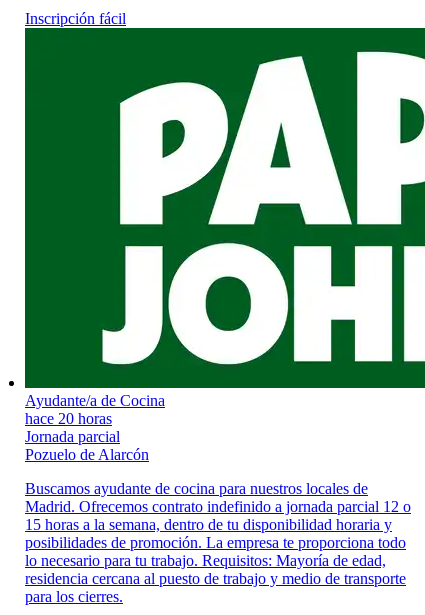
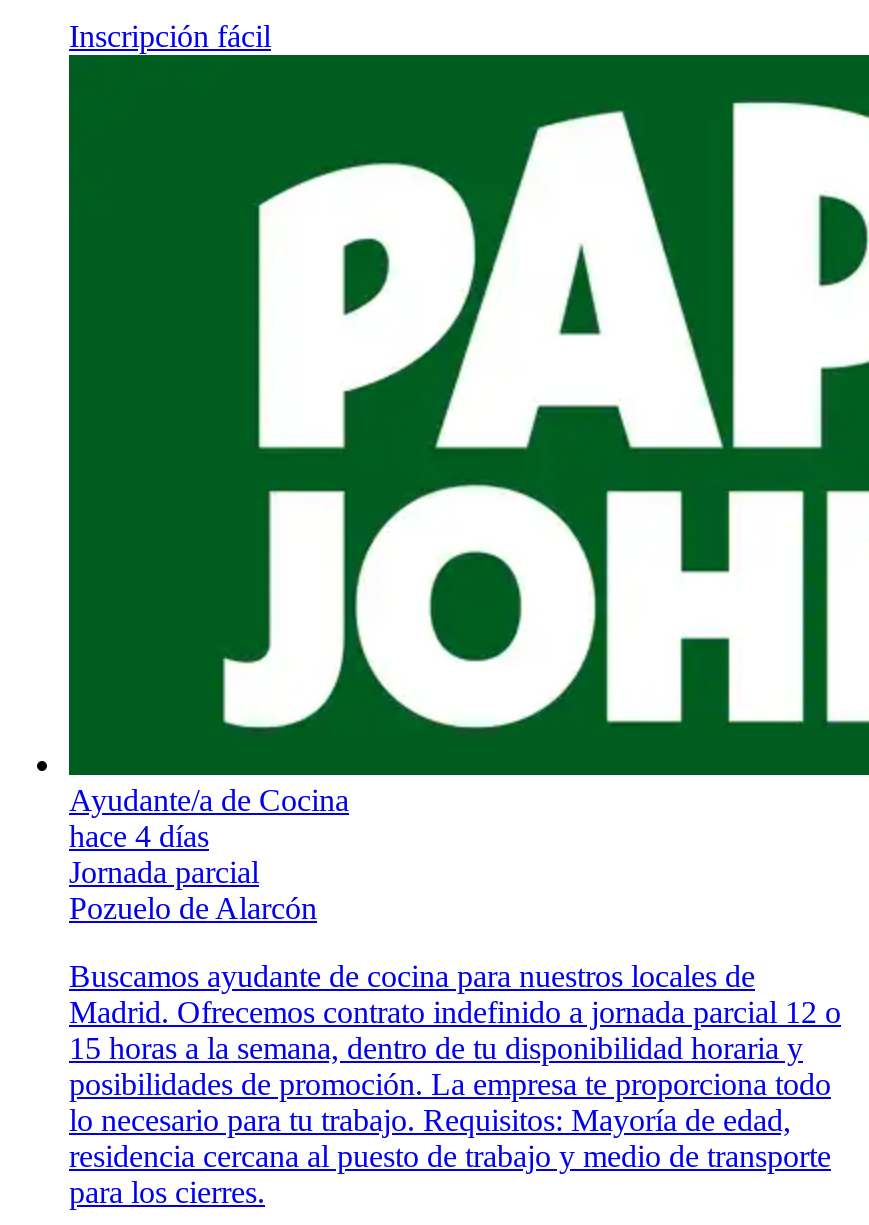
- hace 20 horas
+ hace 4 días
